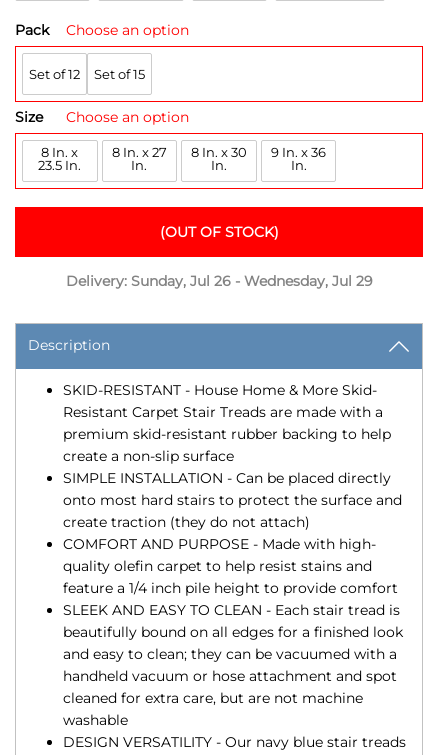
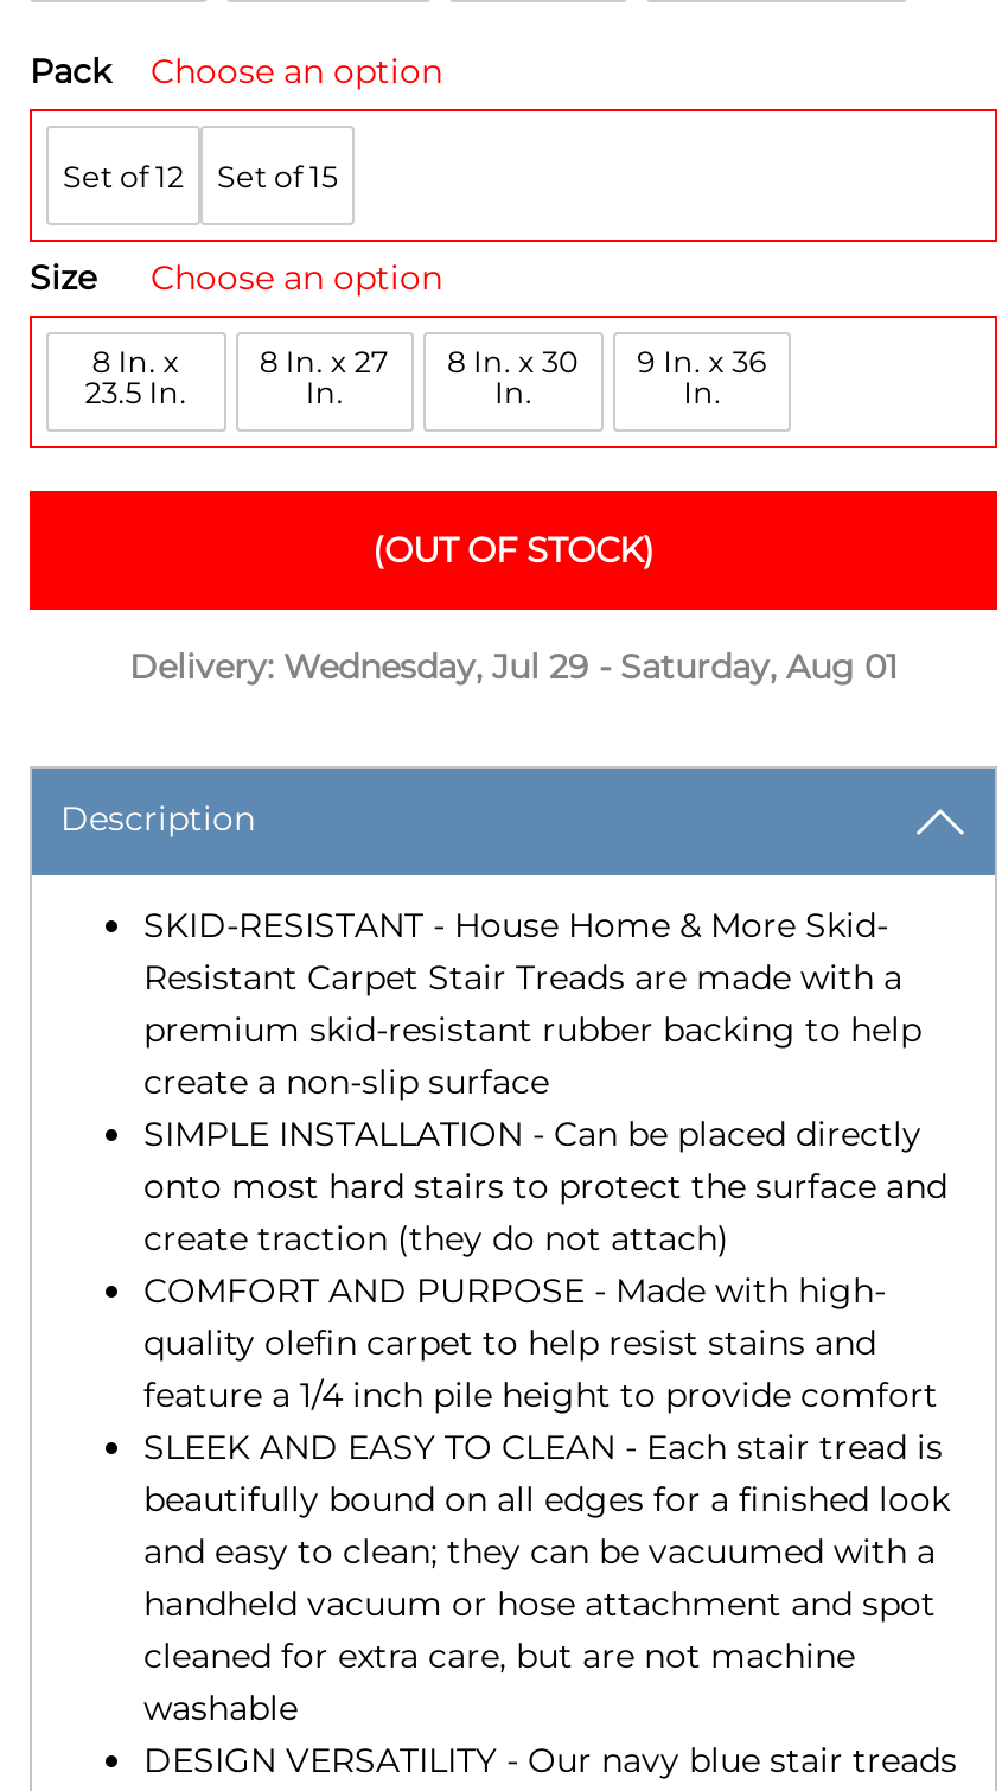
- Delivery: Sunday, Jul 26 - Wednesday, Jul 29
+ Delivery: Wednesday, Jul 29 - Saturday, Aug 01
